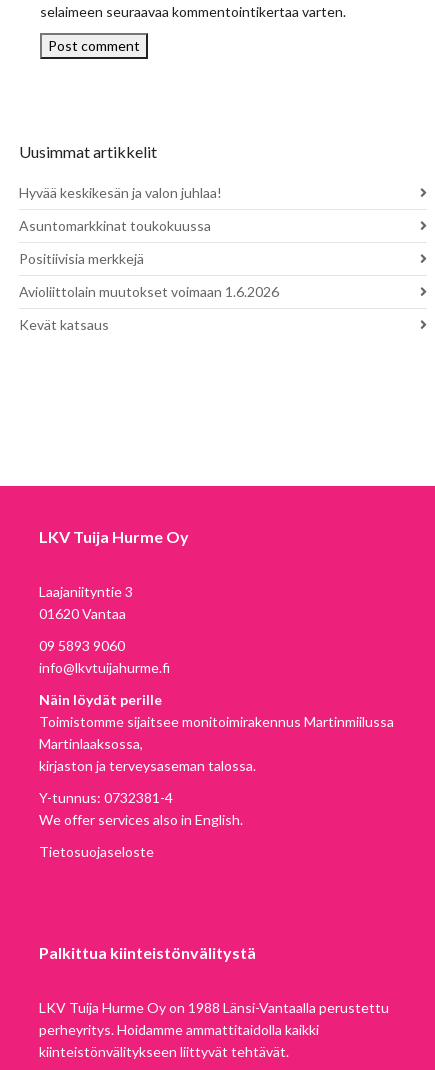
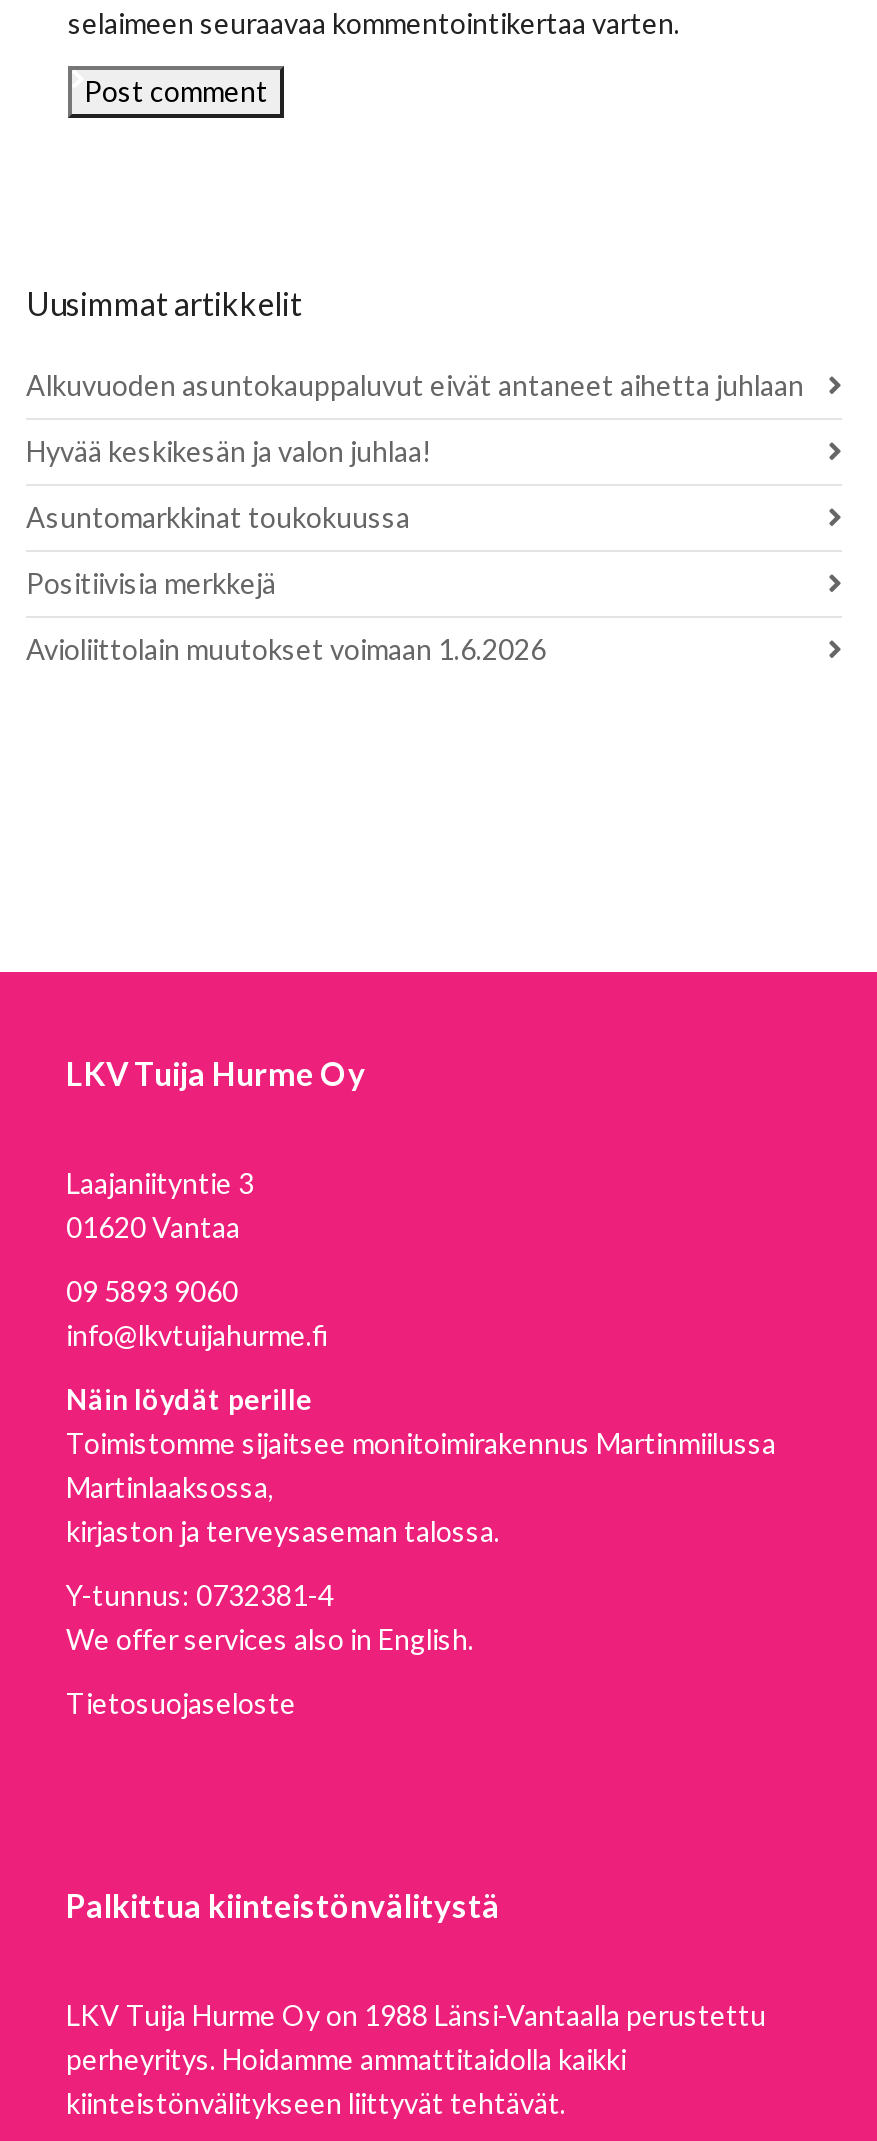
+ Alkuvuoden asuntokauppaluvut eivät antaneet aihetta juhlaan

moved down: Hyvää keskikesän ja valon juhlaa! | Asuntomarkkinat toukokuussa | Positiivisia merkkejä | Avioliittolain muutokset voimaan 1.6.2026

- Kevät katsaus
